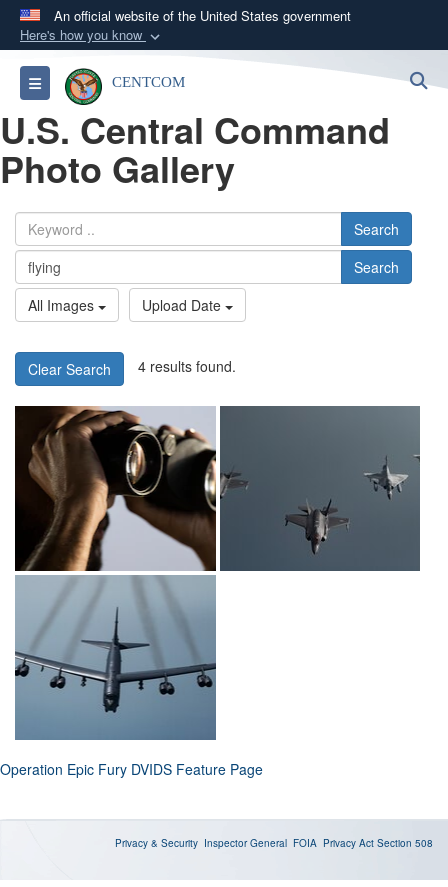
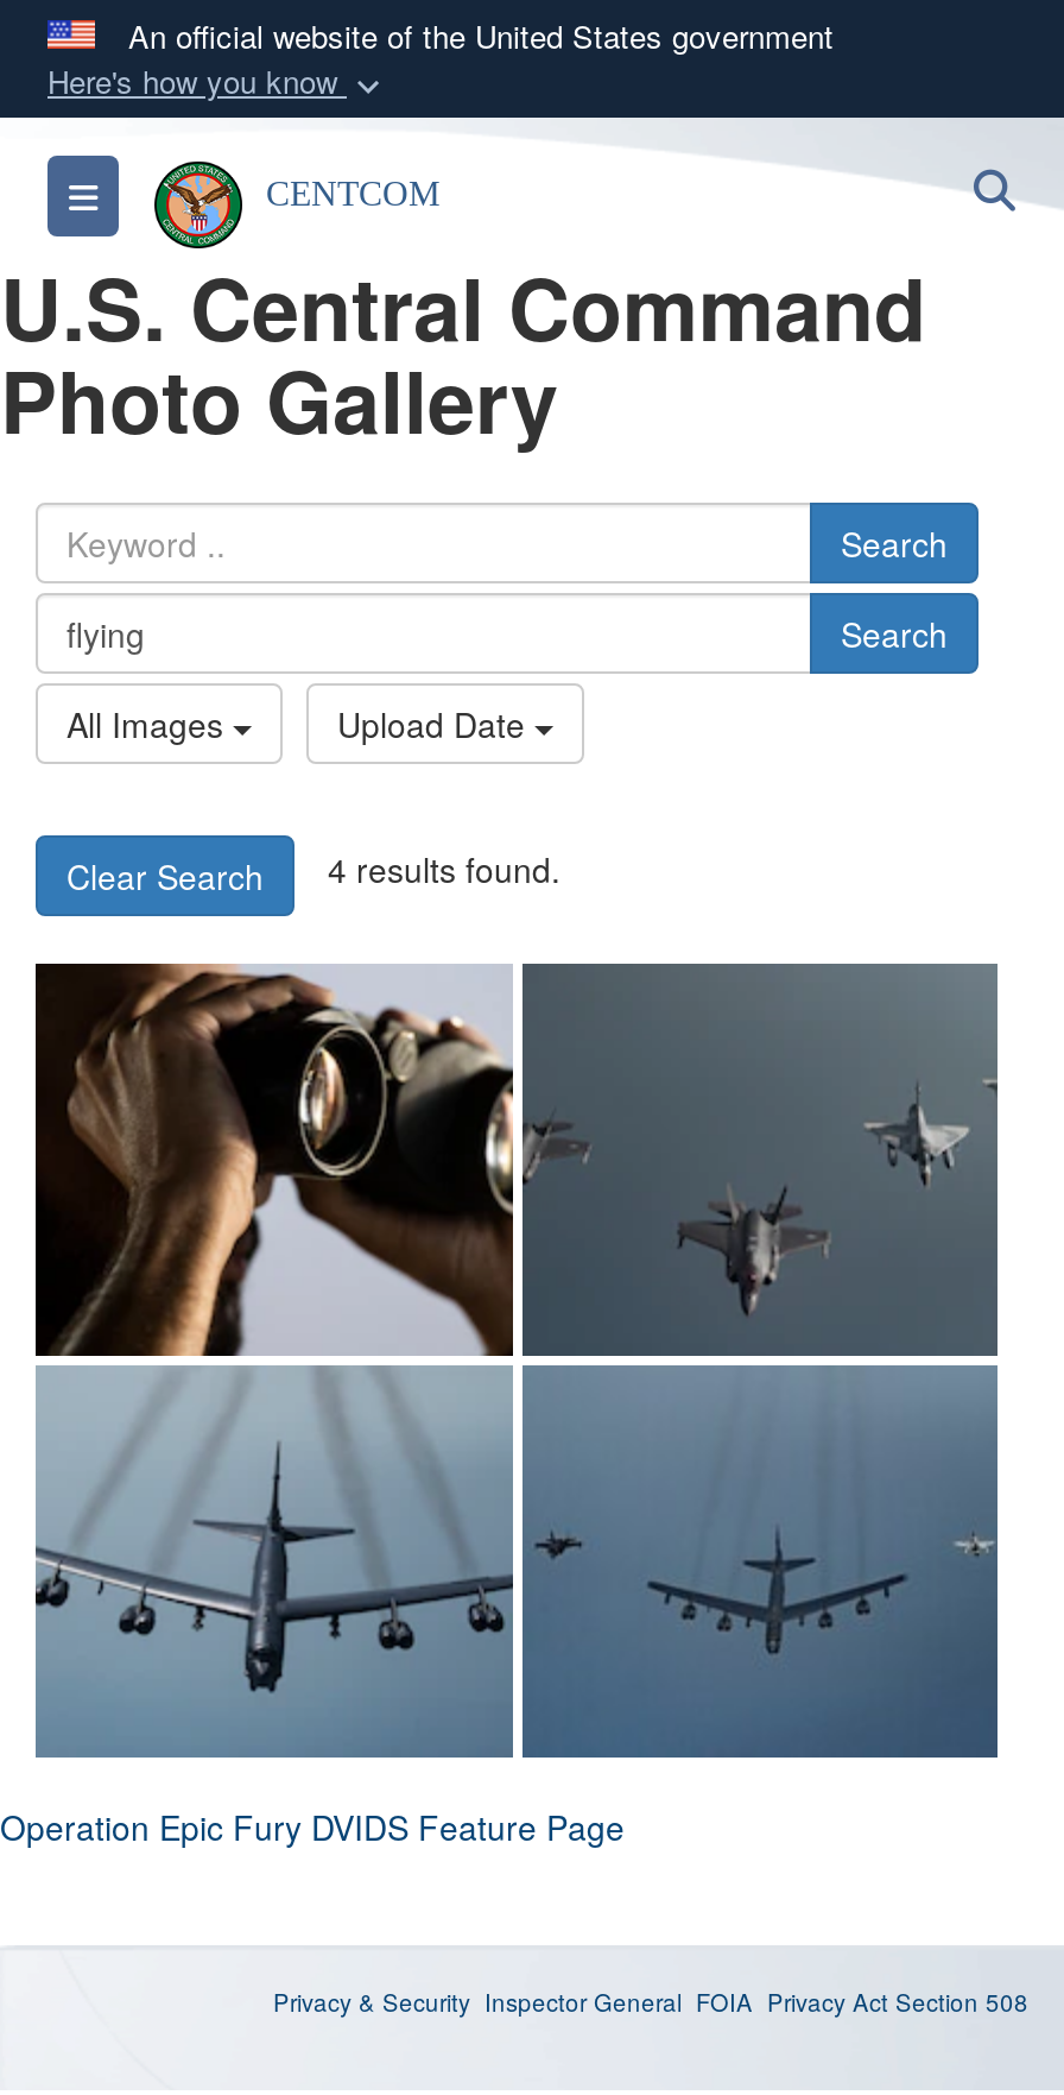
+ [image]
